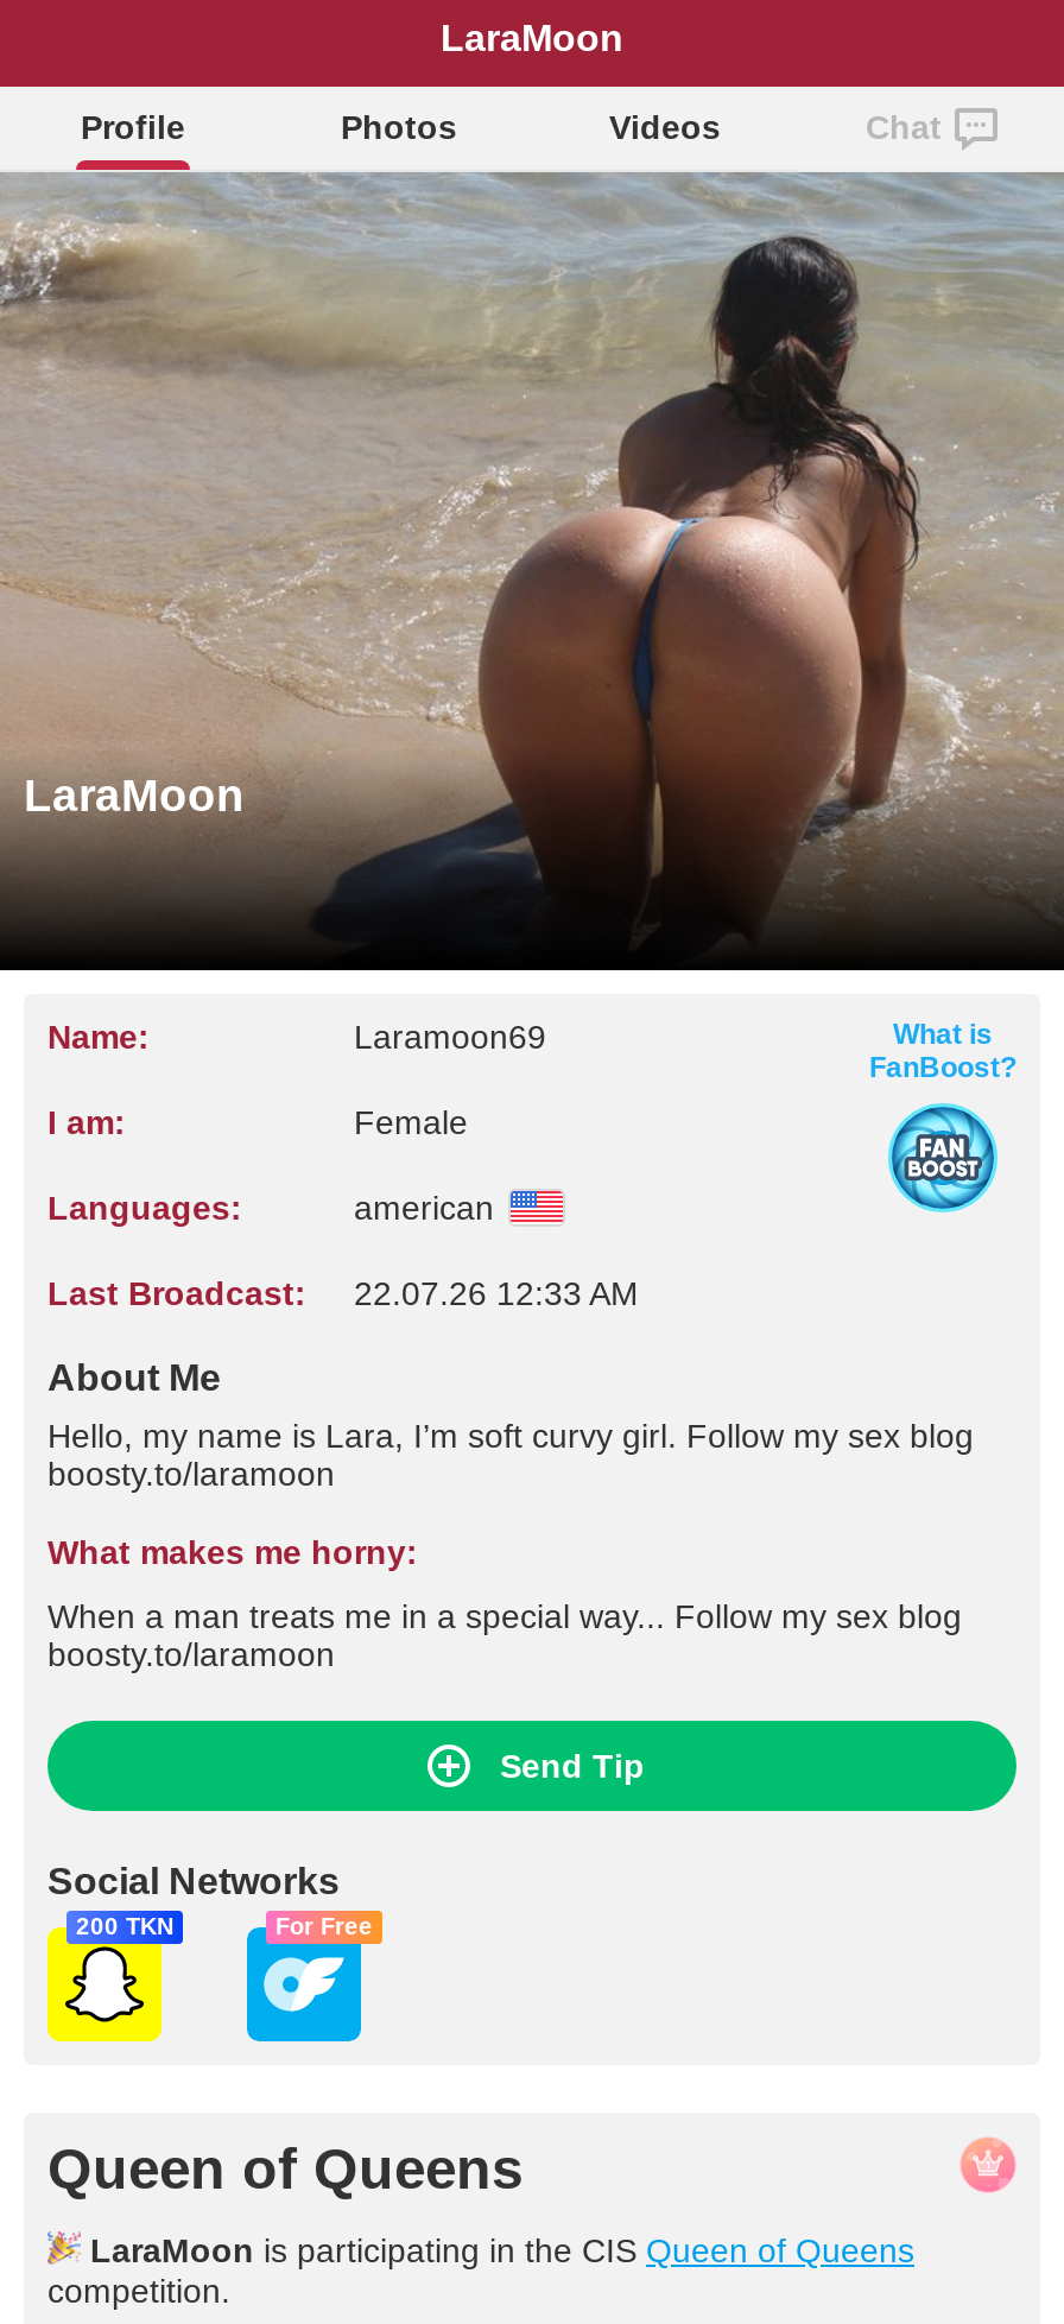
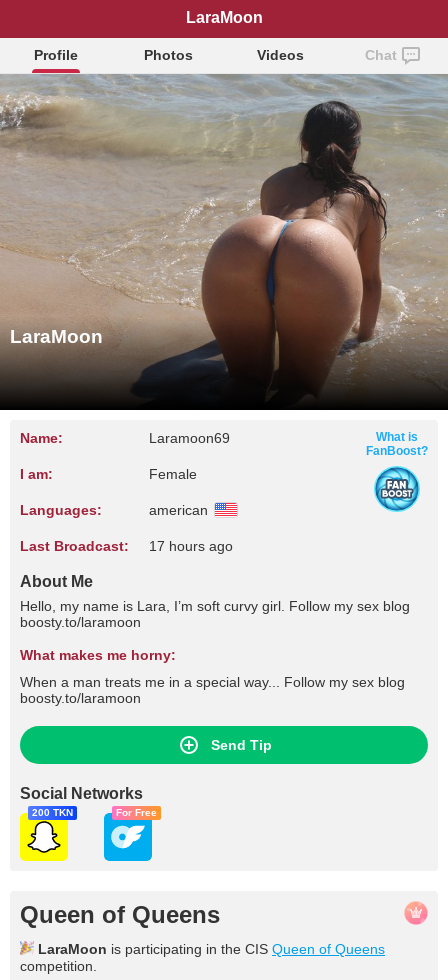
- Last Broadcast: 22.07.26 12:33 AM
+ Last Broadcast: 17 hours ago
